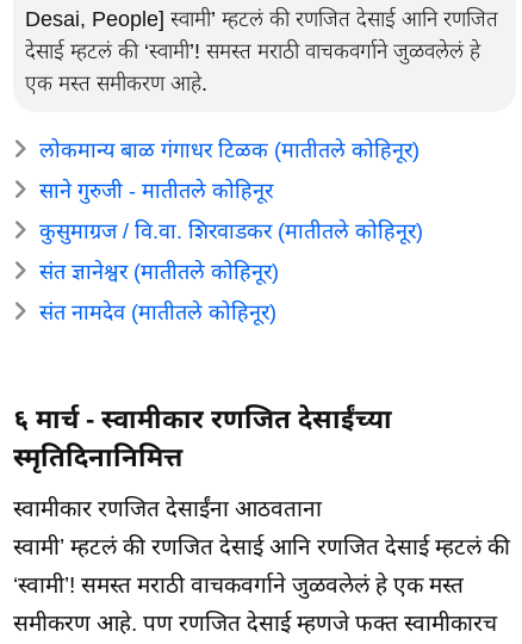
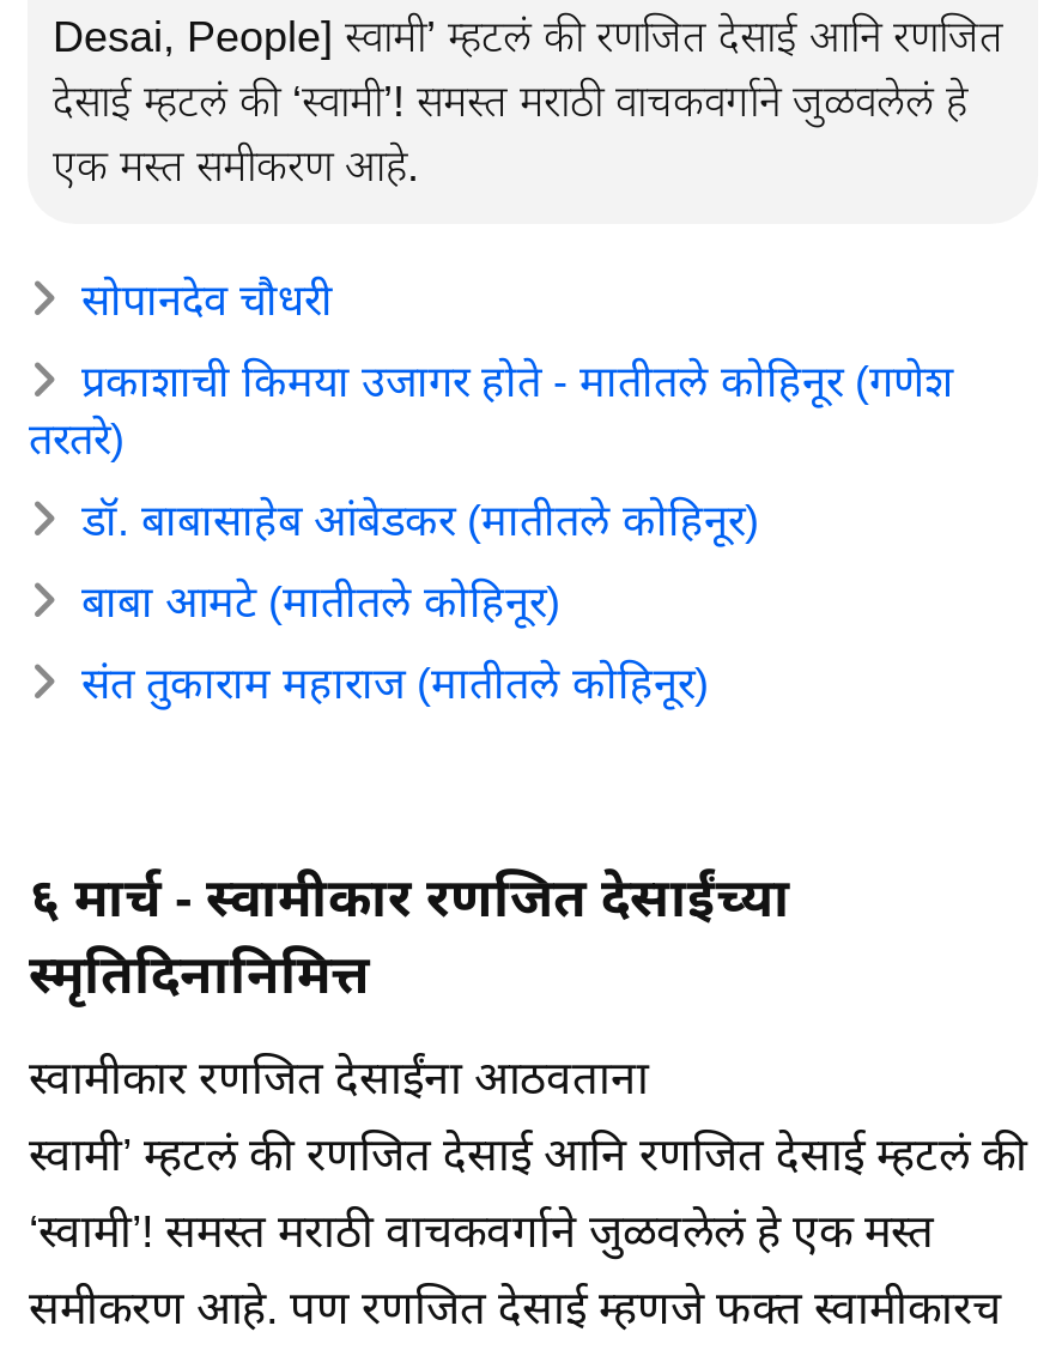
- लोकमान्य बाळ गंगाधर टिळक (मातीतले कोहिनूर)
+ सोपानदेव चौधरी

- साने गुरुजी - मातीतले कोहिनूर
+ प्रकाशाची किमया उजागर होते - मातीतले कोहिनूर (गणेश
+ तरतरे)

- कुसुमाग्रज / वि.वा. शिरवाडकर (मातीतले कोहिनूर)
+ डॉ. बाबासाहेब आंबेडकर (मातीतले कोहिनूर)

- संत ज्ञानेश्वर (मातीतले कोहिनूर)
+ बाबा आमटे (मातीतले कोहिनूर)

- संत नामदेव (मातीतले कोहिनूर)
+ संत तुकाराम महाराज (मातीतले कोहिनूर)
